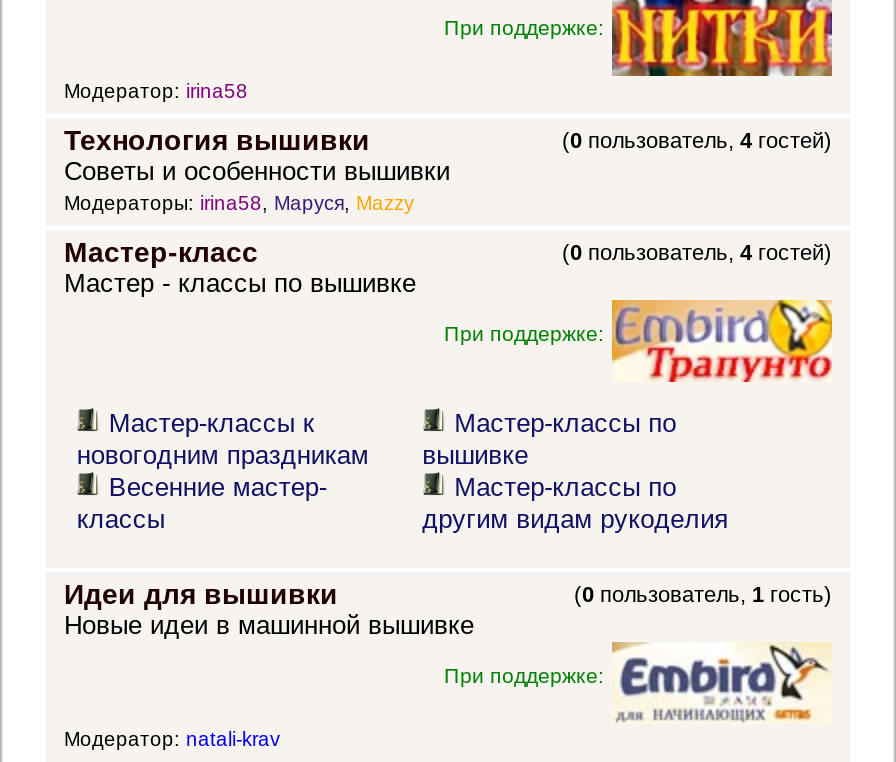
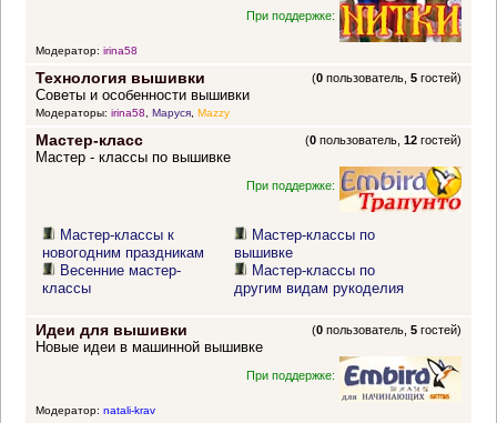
- (0 пользователь, 4 гостей)
+ (0 пользователь, 5 гостей)

- (0 пользователь, 4 гостей)
+ (0 пользователь, 12 гостей)

- (0 пользователь, 1 гость)
+ (0 пользователь, 5 гостей)
